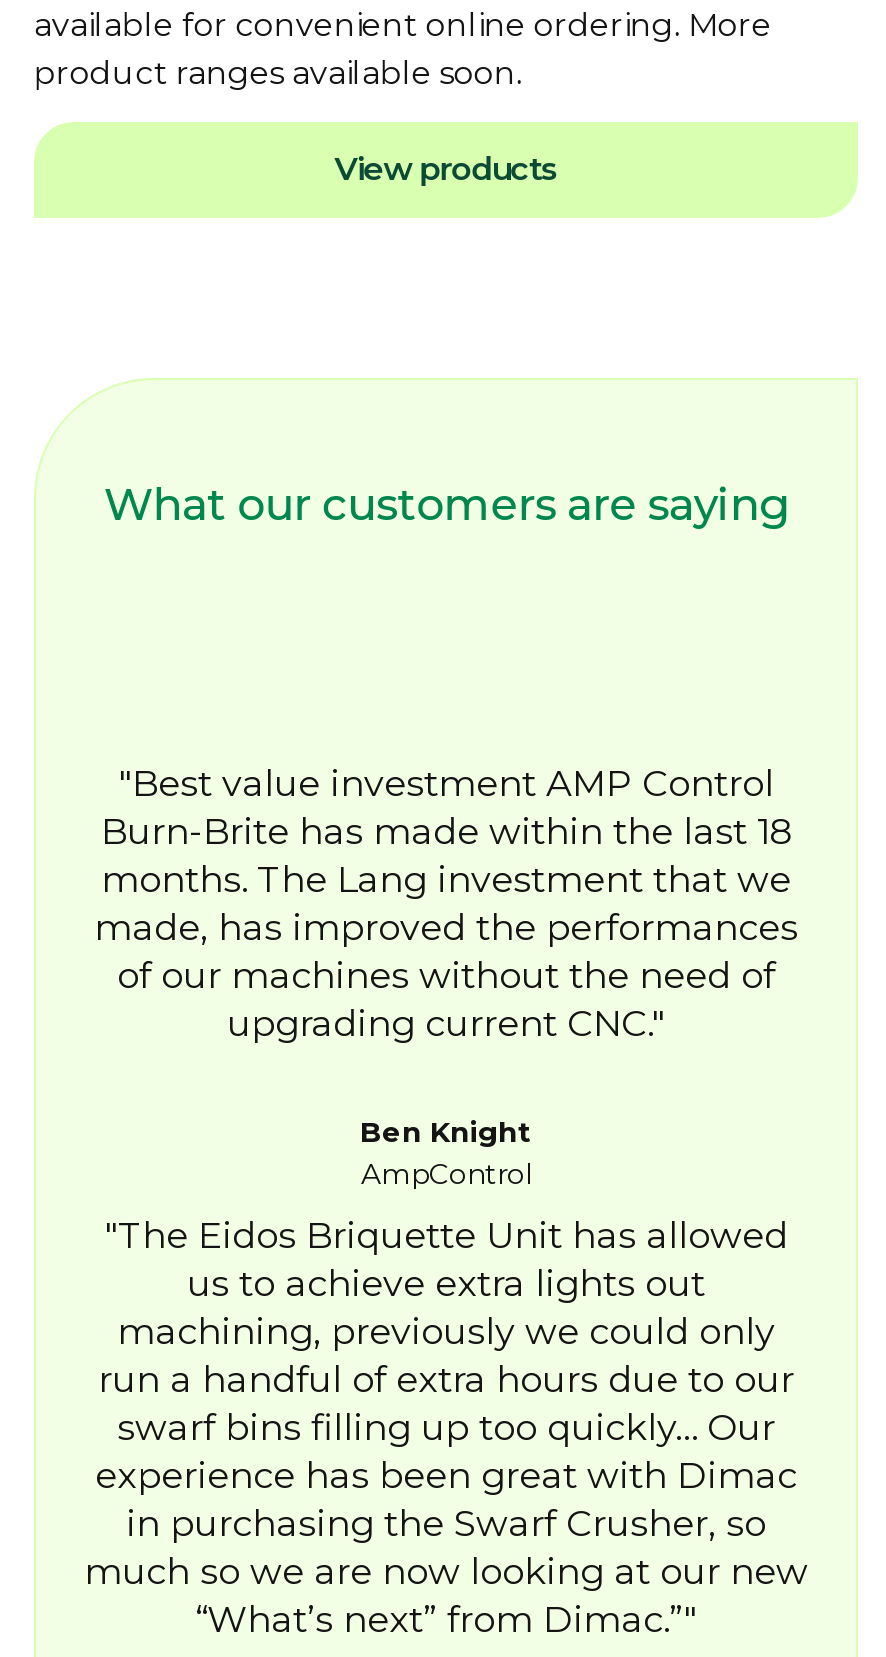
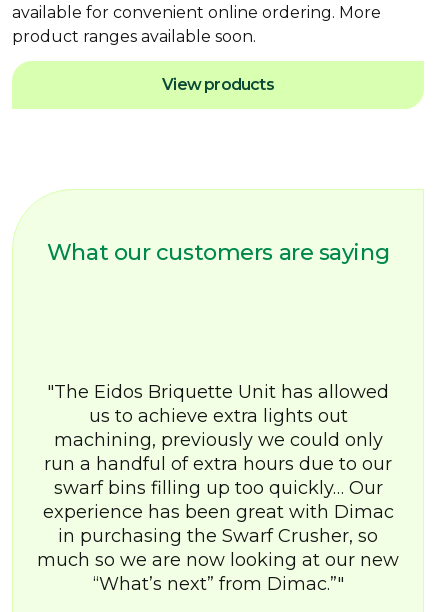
- Best value investment AMP Control
- Burn-Brite has made within the last 18
- months. The Lang investment that we
- made, has improved the performances
- of our machines without the need of
- upgrading current CNC.
- Ben Knight
- AmpControl
